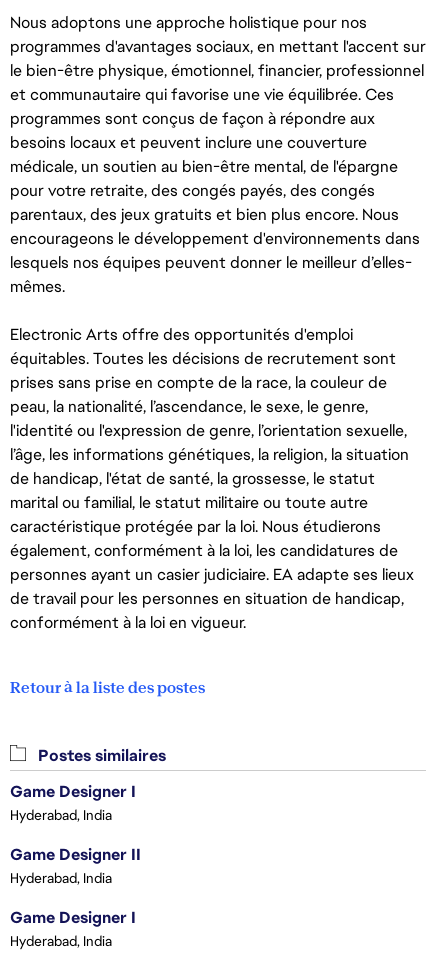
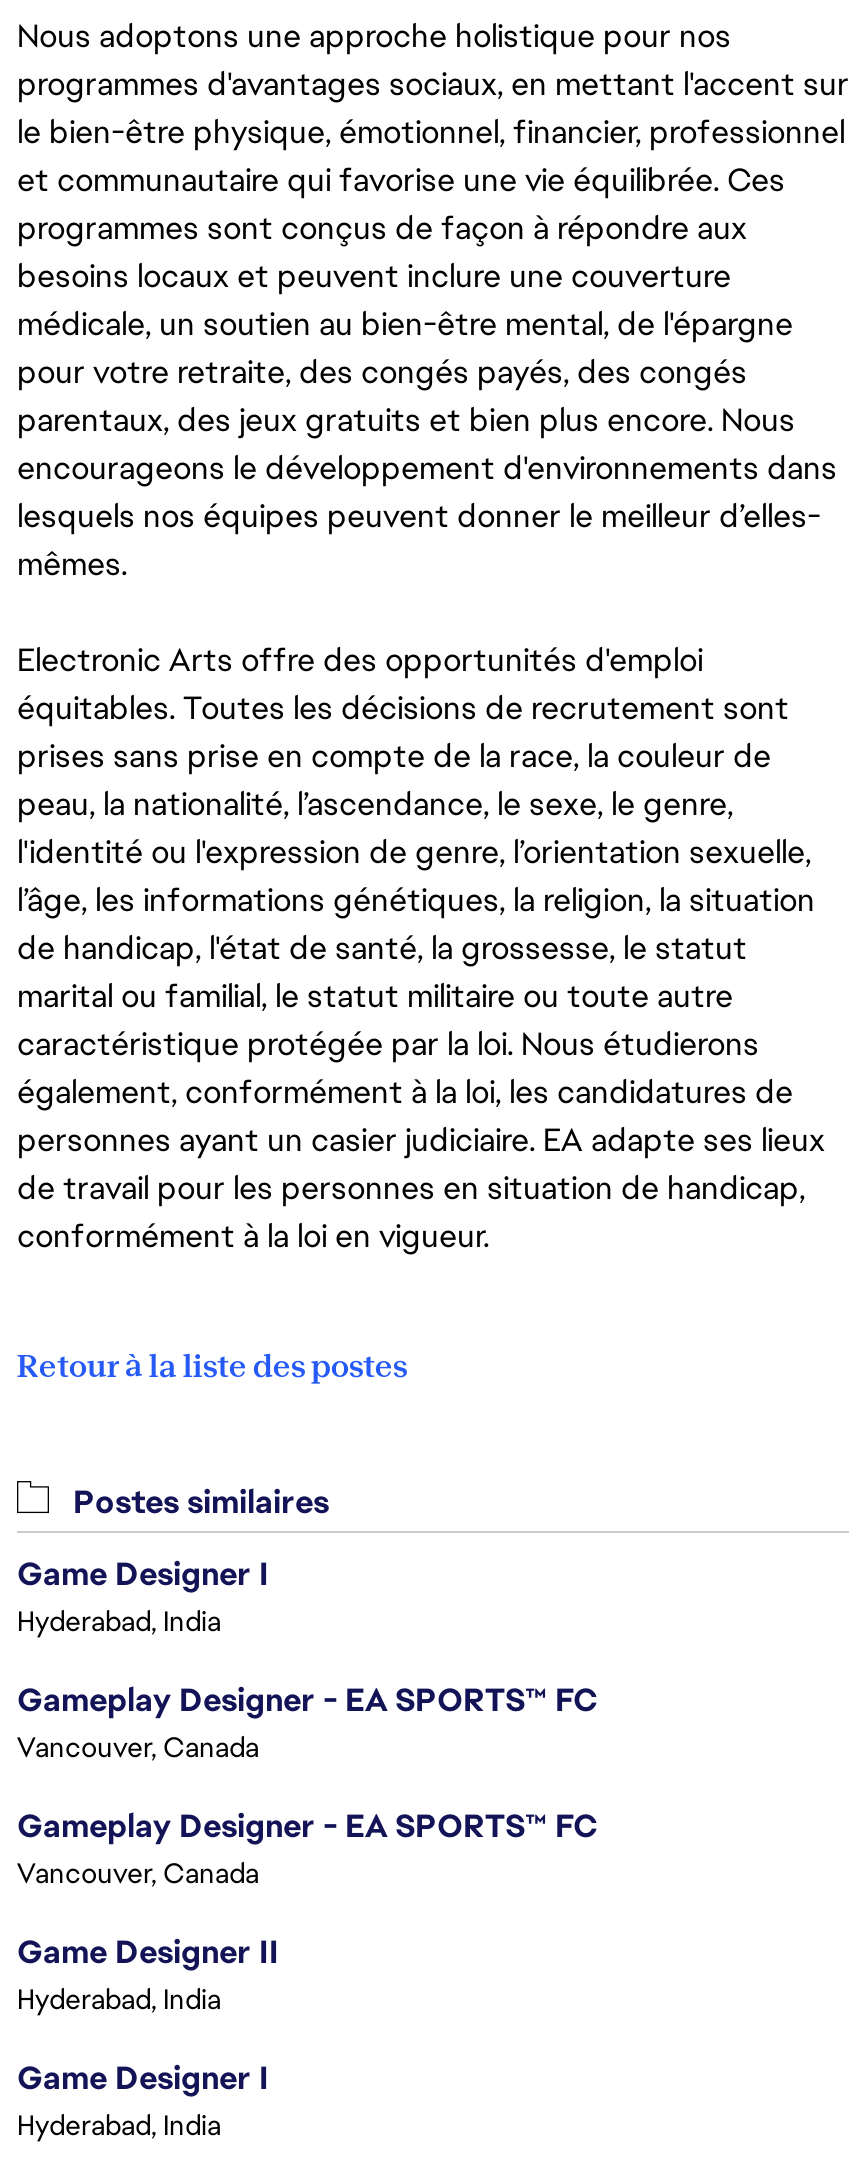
+ Gameplay Designer - EA SPORTS™ FC
+ Vancouver, Canada
+ Gameplay Designer - EA SPORTS™ FC
+ Vancouver, Canada
